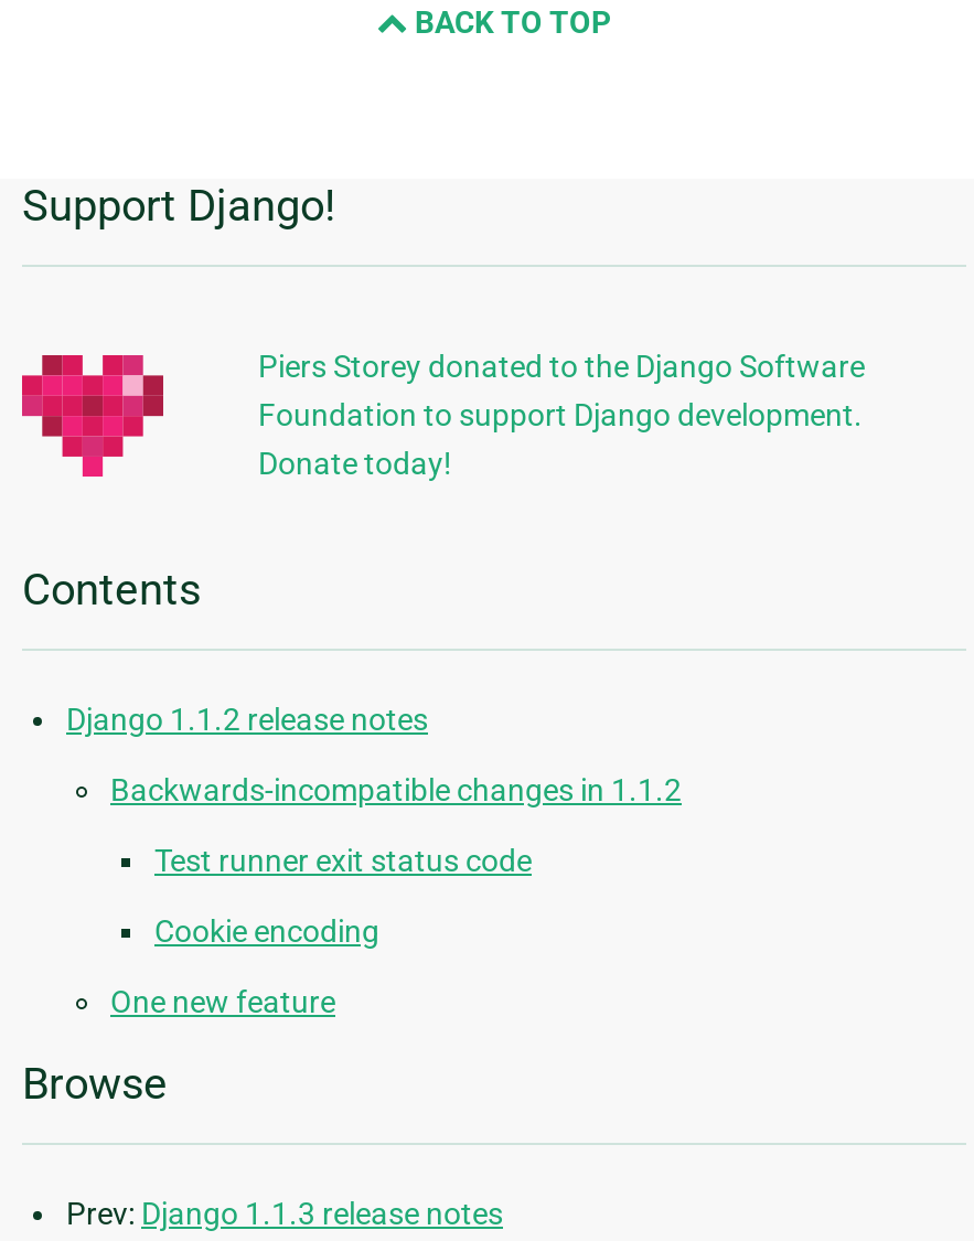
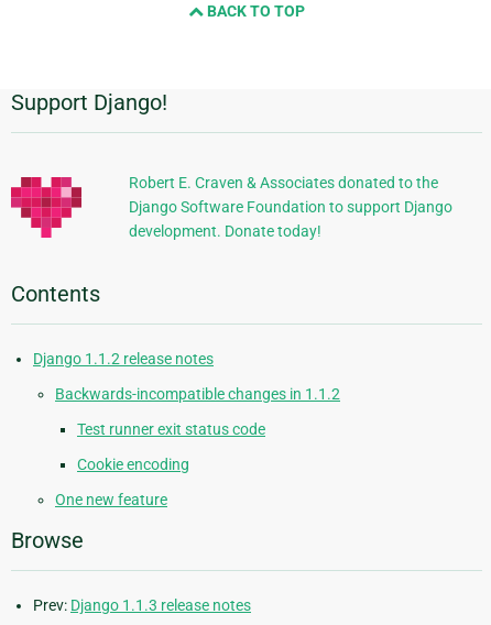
- Piers Storey donated to the Django Software
- Foundation to support Django development.
- Donate today!
+ Robert E. Craven & Associates donated to the
+ Django Software Foundation to support Django
+ development. Donate today!
